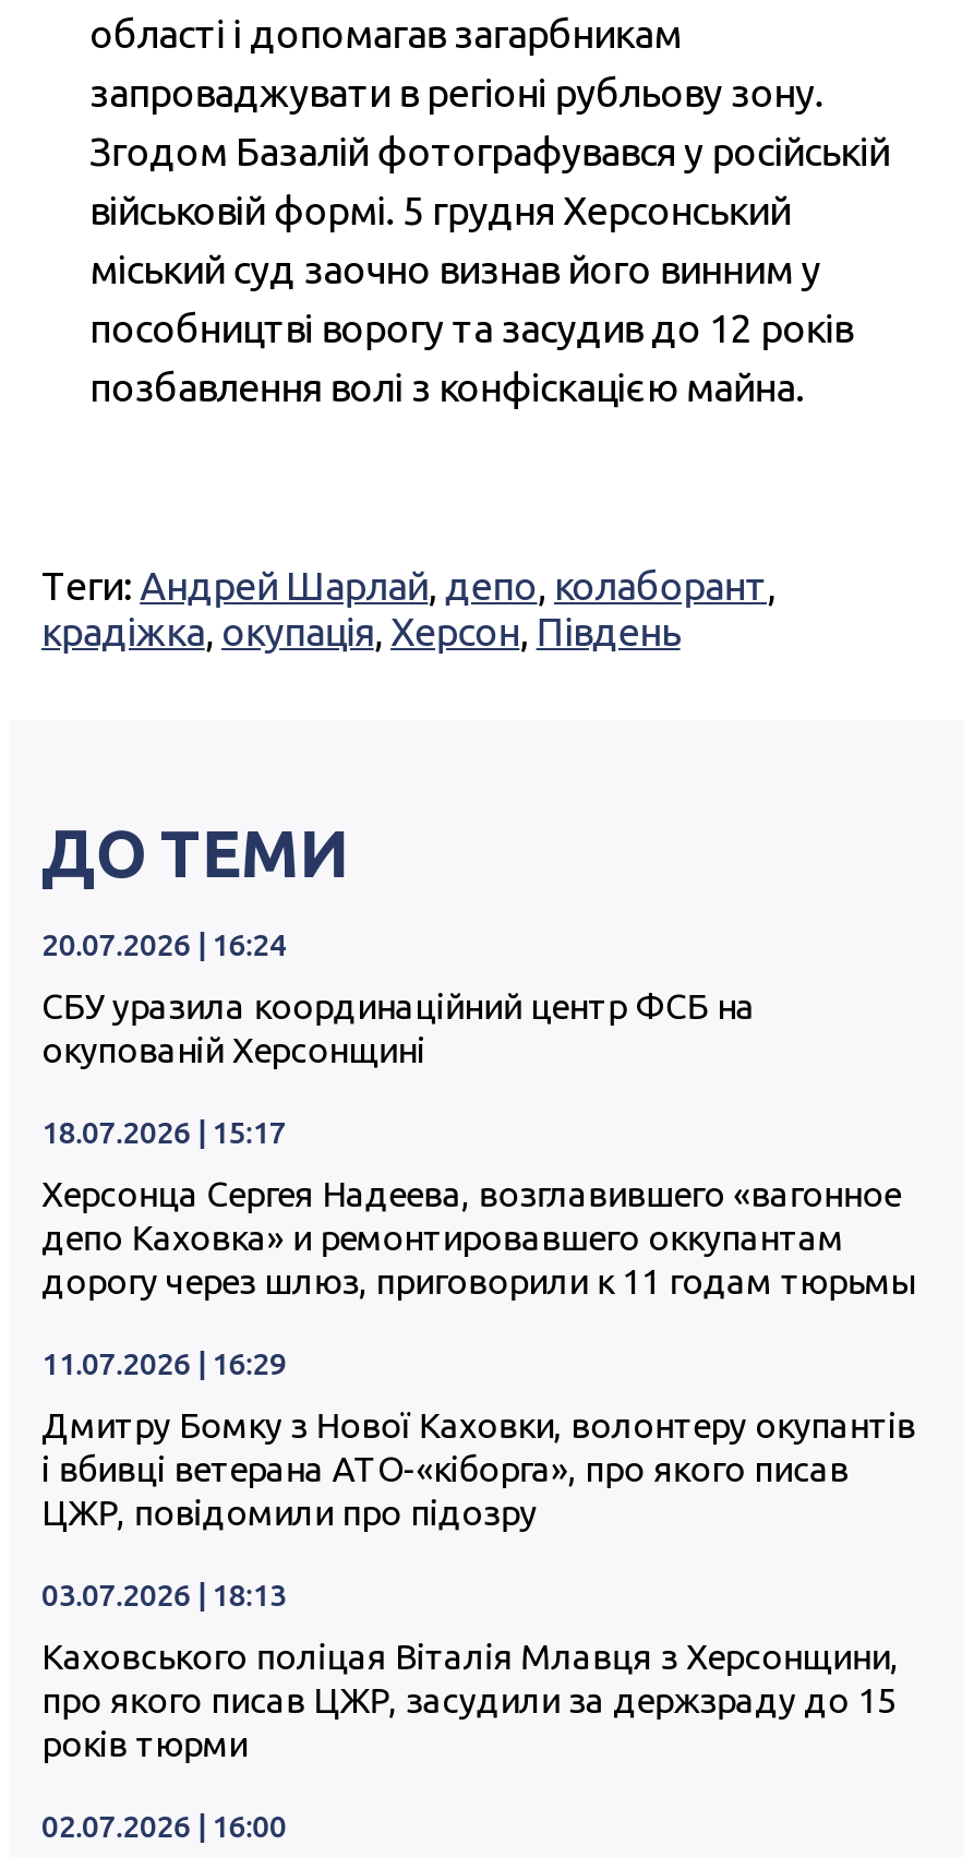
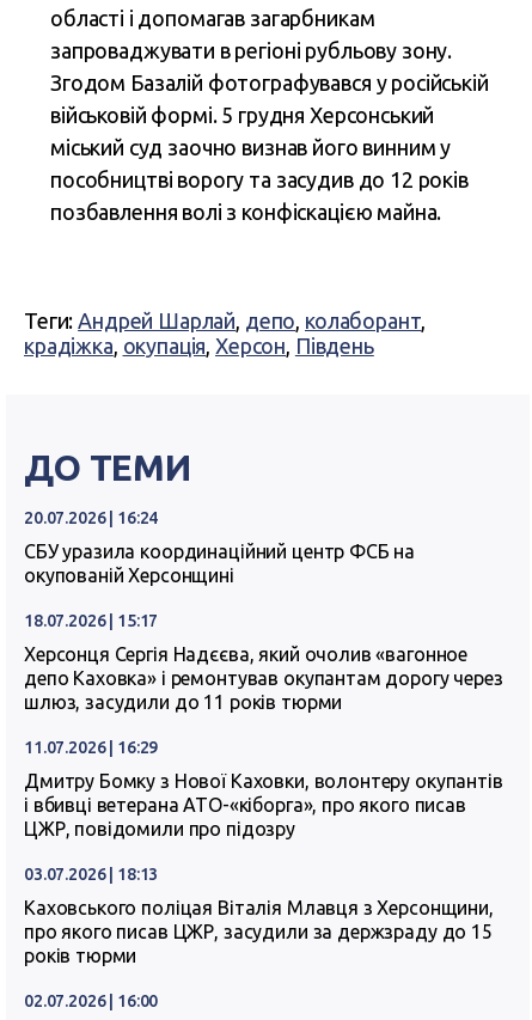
- Херсонца Сергея Надеева, возглавившего «вагонное
- депо Каховка» и ремонтировавшего оккупантам
- дорогу через шлюз, приговорили к 11 годам тюрьмы
+ Херсонця Сергія Надєєва, який очолив «вагонное
+ депо Каховка» і ремонтував окупантам дорогу через
+ шлюз, засудили до 11 років тюрми
